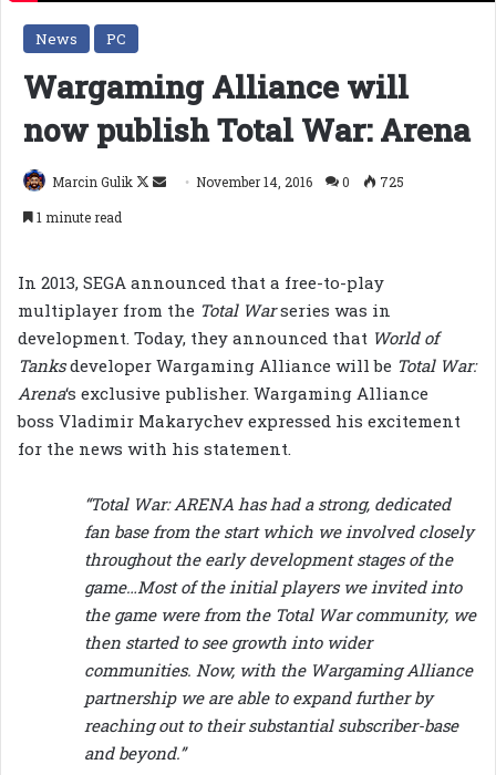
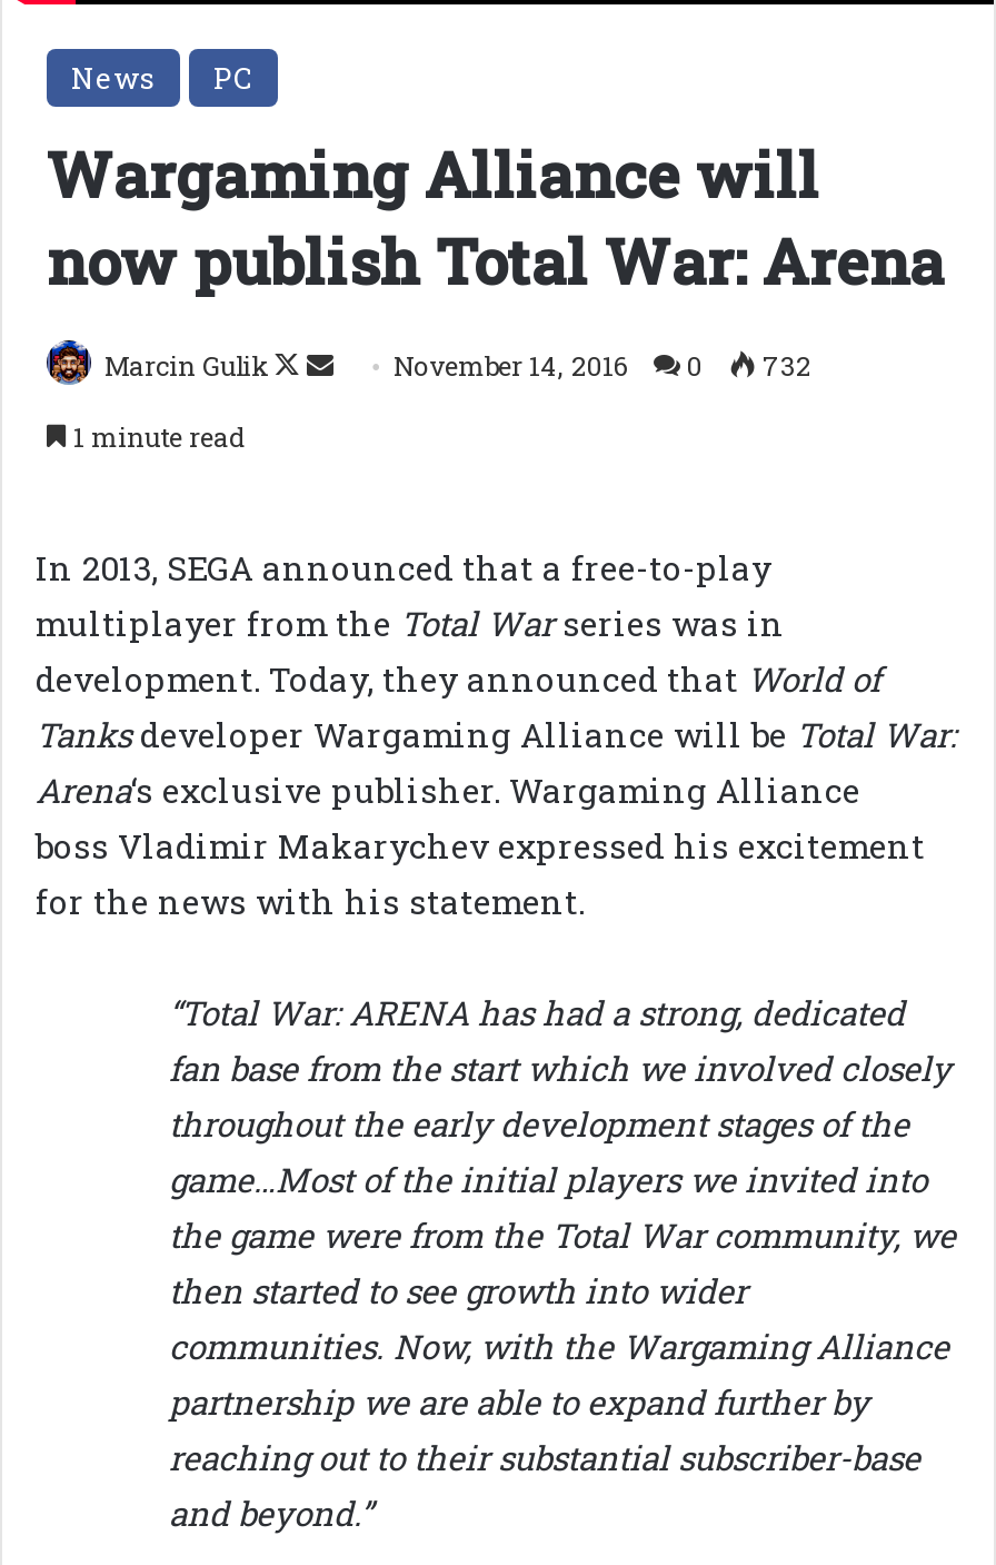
- 725
+ 732
